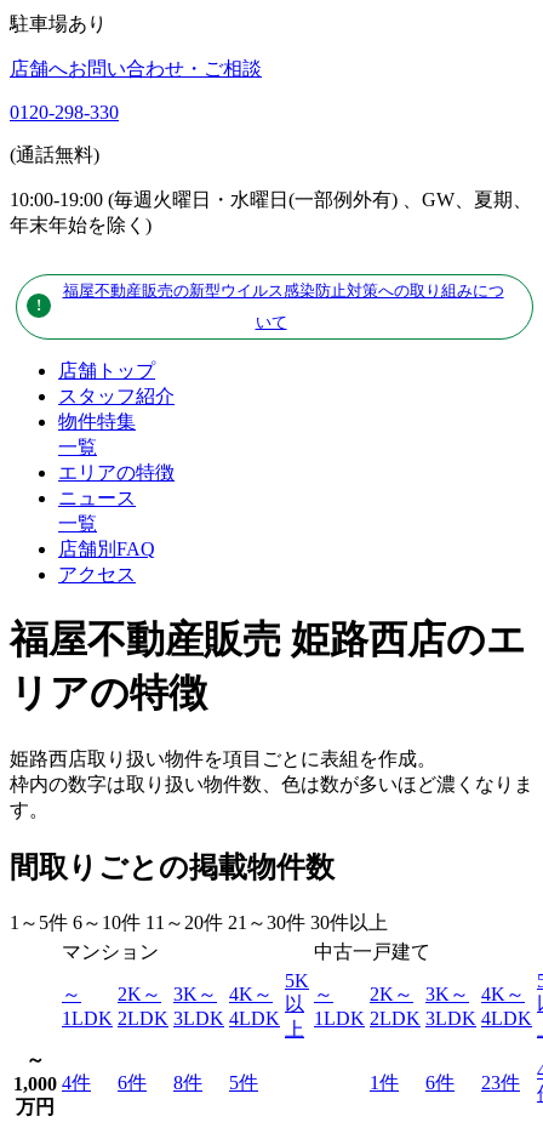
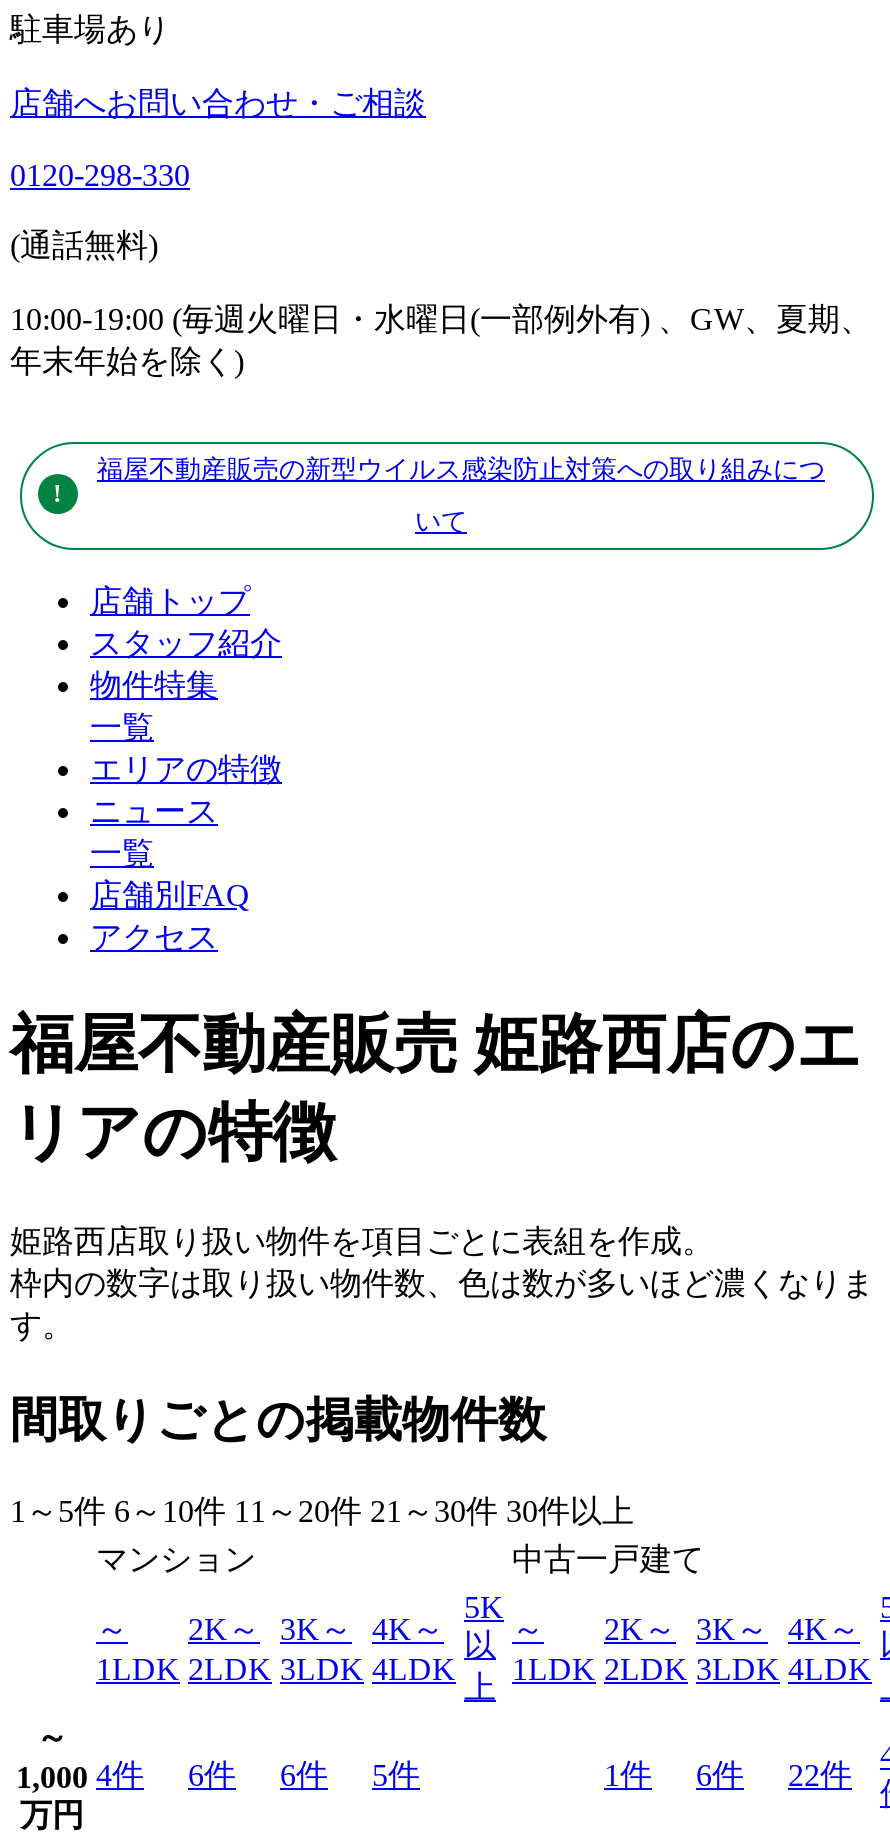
- 1,000 4件 6件 8件 5件
+ 1,000 4件 6件 6件 5件

- 1件 6件 23件
+ 1件 6件 22件
